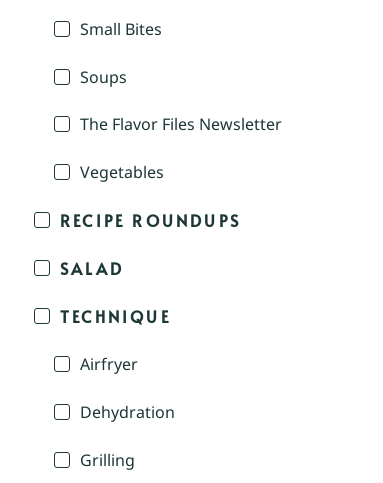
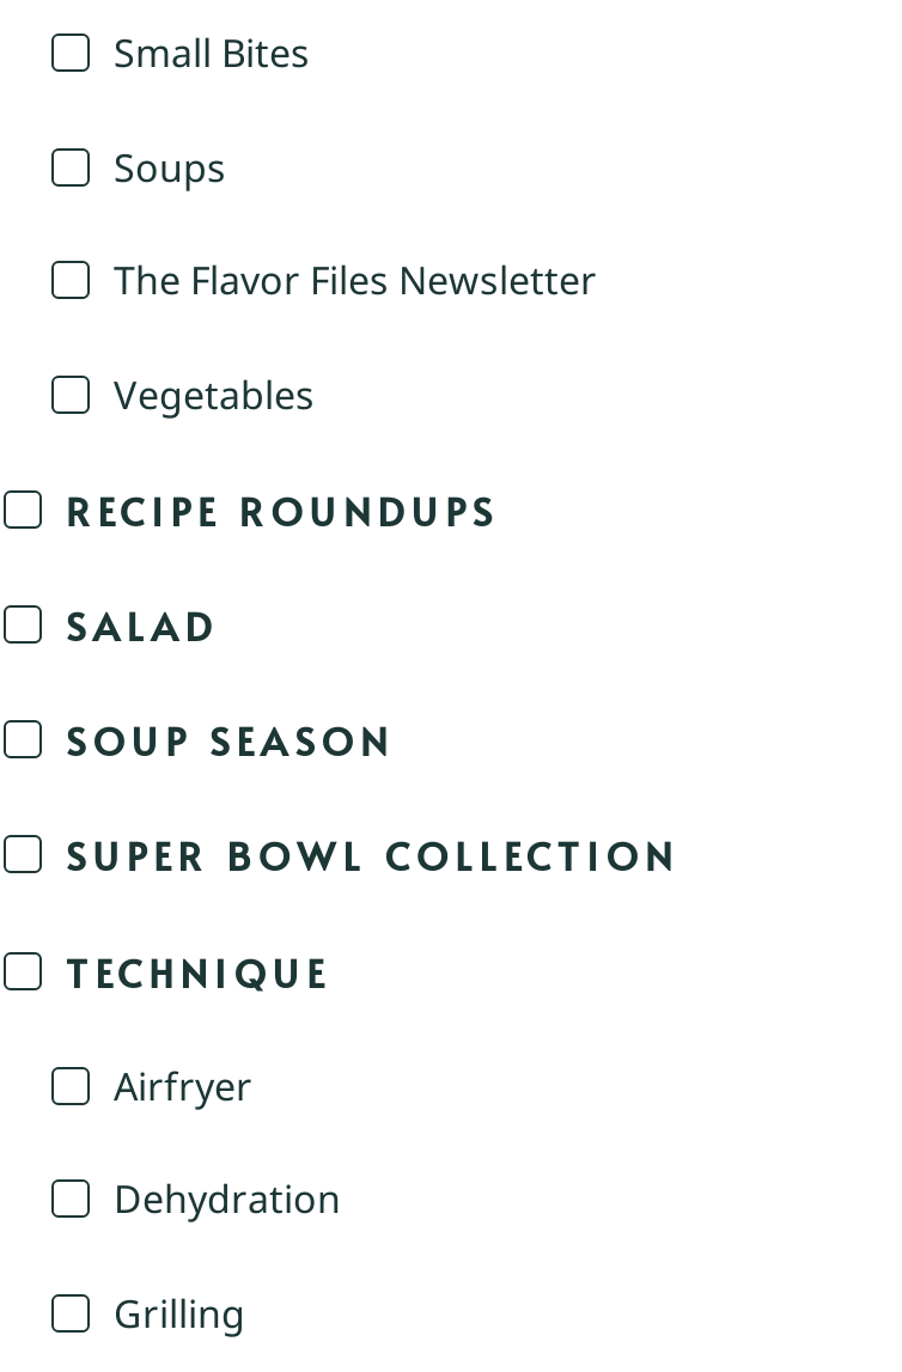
+ SOUP SEASON
+ SUPER BOWL COLLECTION
